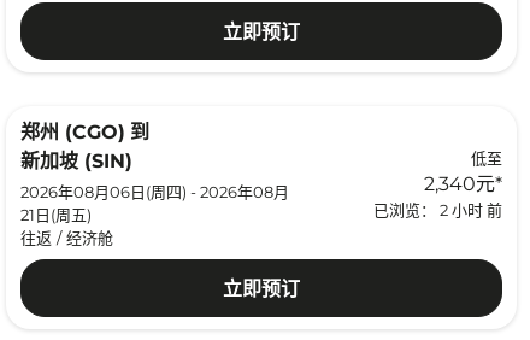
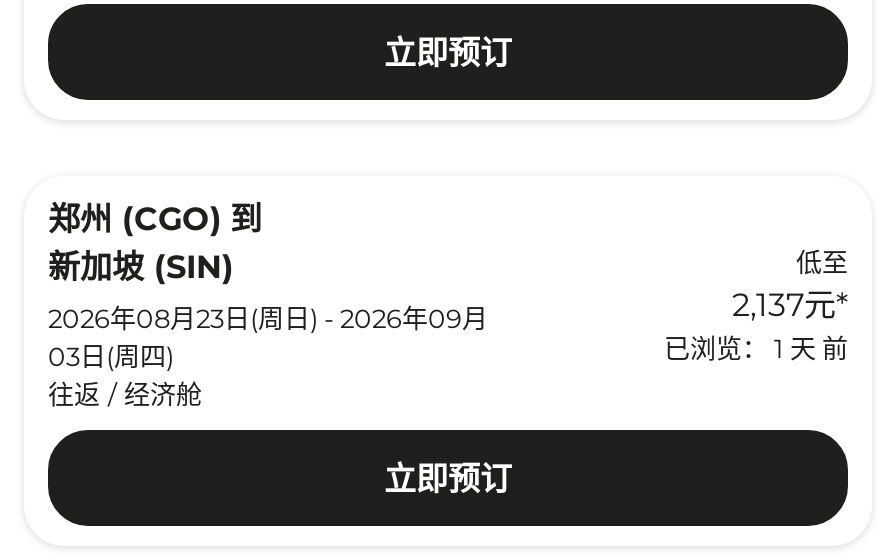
- 2,340元*
- 已浏览： 2 小时 前
+ 2,137元*
+ 已浏览： 1 天 前

- 2026年08月06日(周四) - 2026年08月
+ 2026年08月23日(周日) - 2026年09月

- 21日(周五)
+ 03日(周四)
